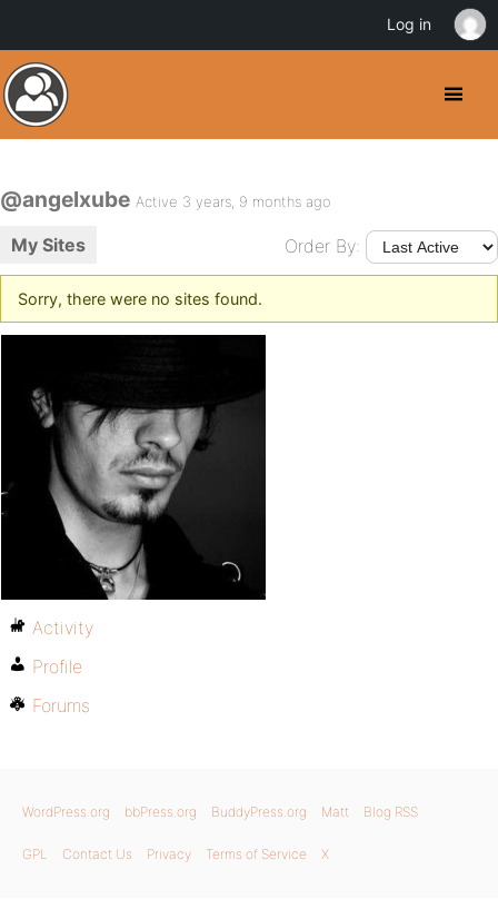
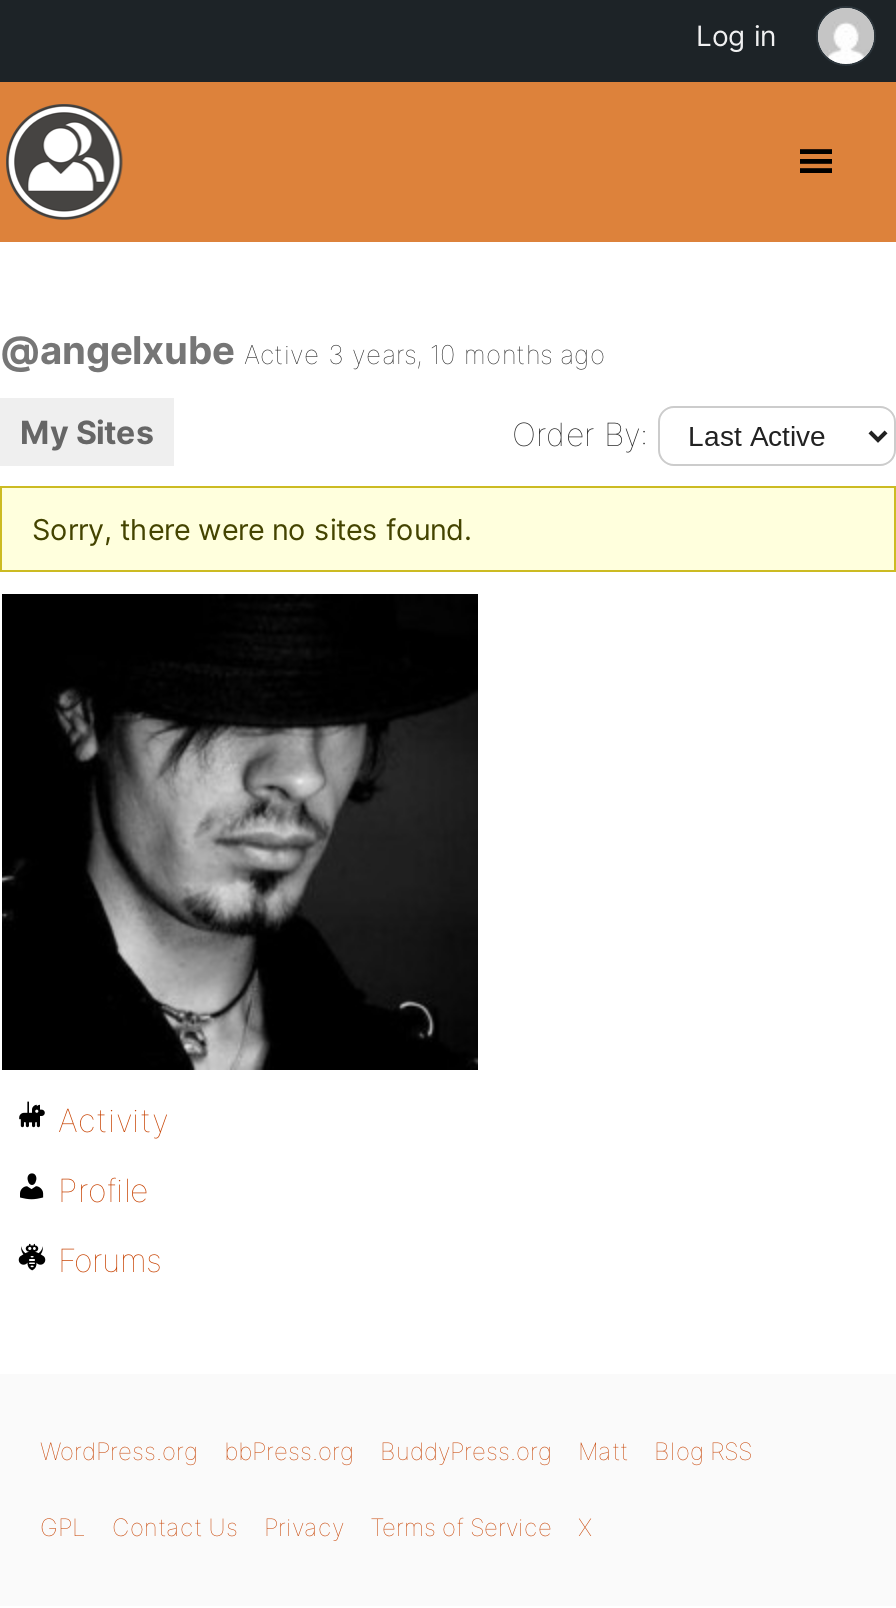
- @angelxube Active 3 years, 9 months ago
+ @angelxube Active 3 years, 10 months ago
